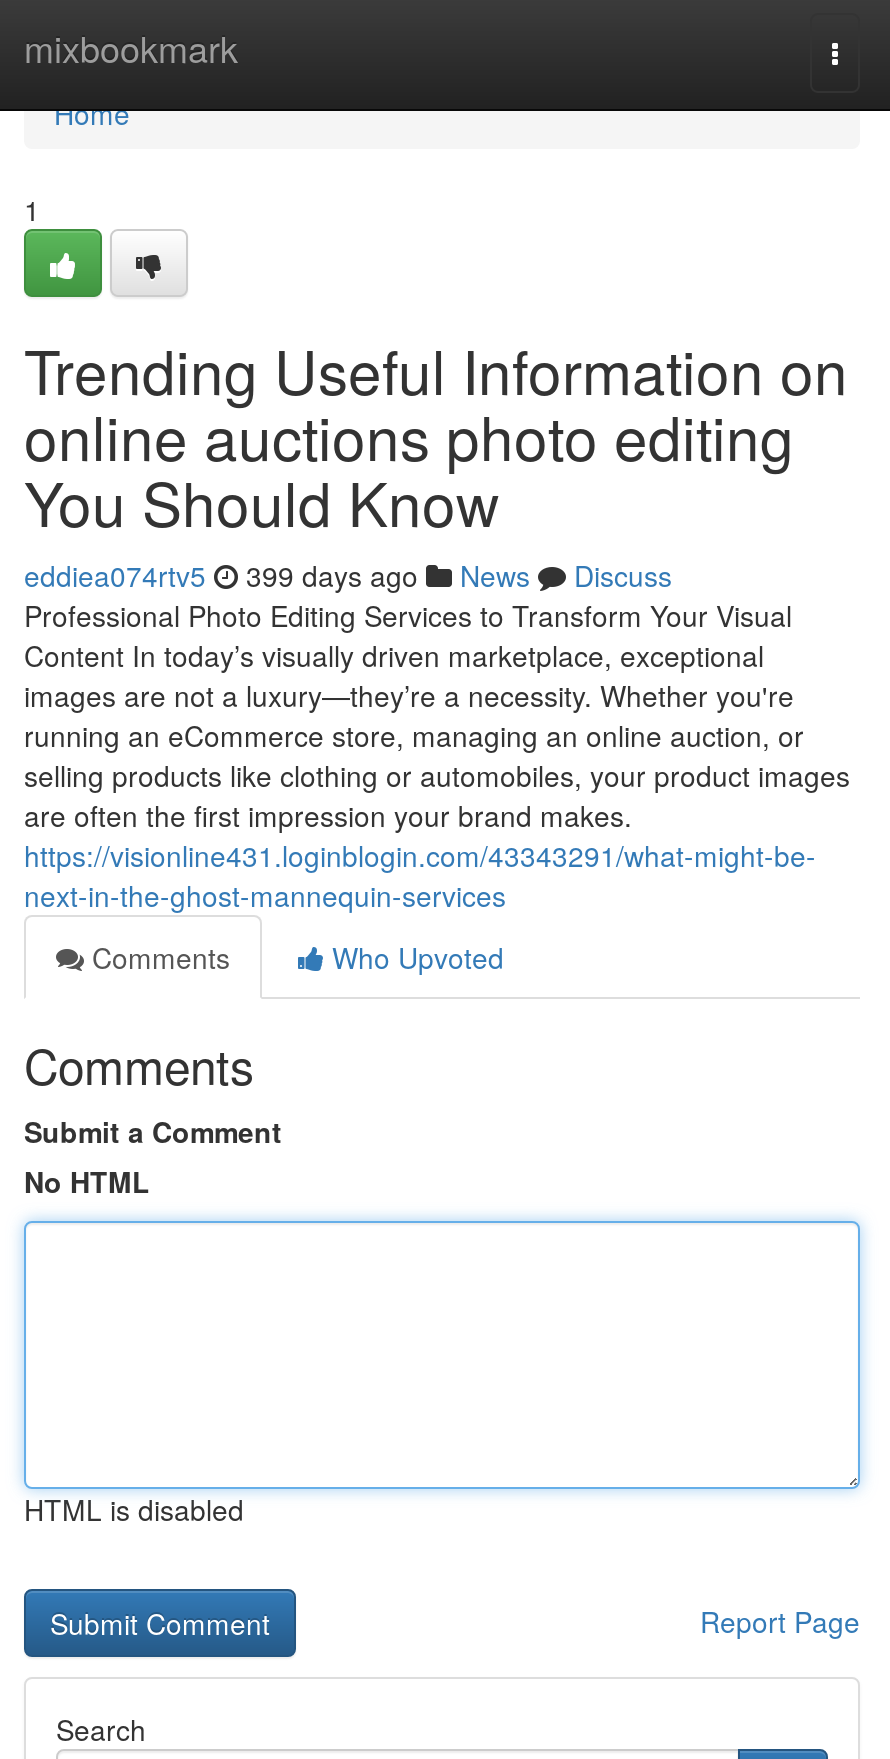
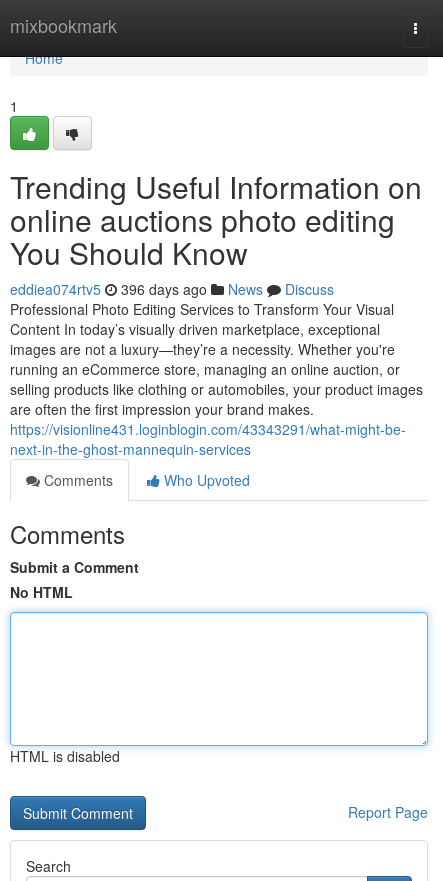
- eddiea074rtv5 399 days ago News Discuss
+ eddiea074rtv5 396 days ago News Discuss
